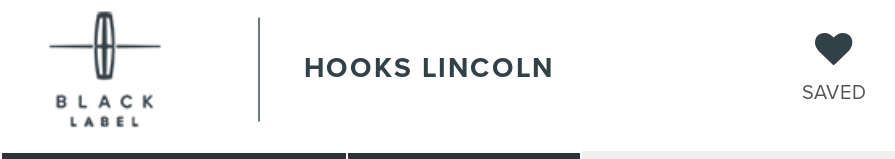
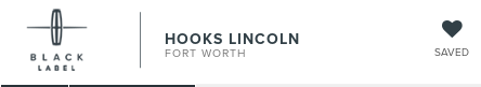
+ FORT WORTH
